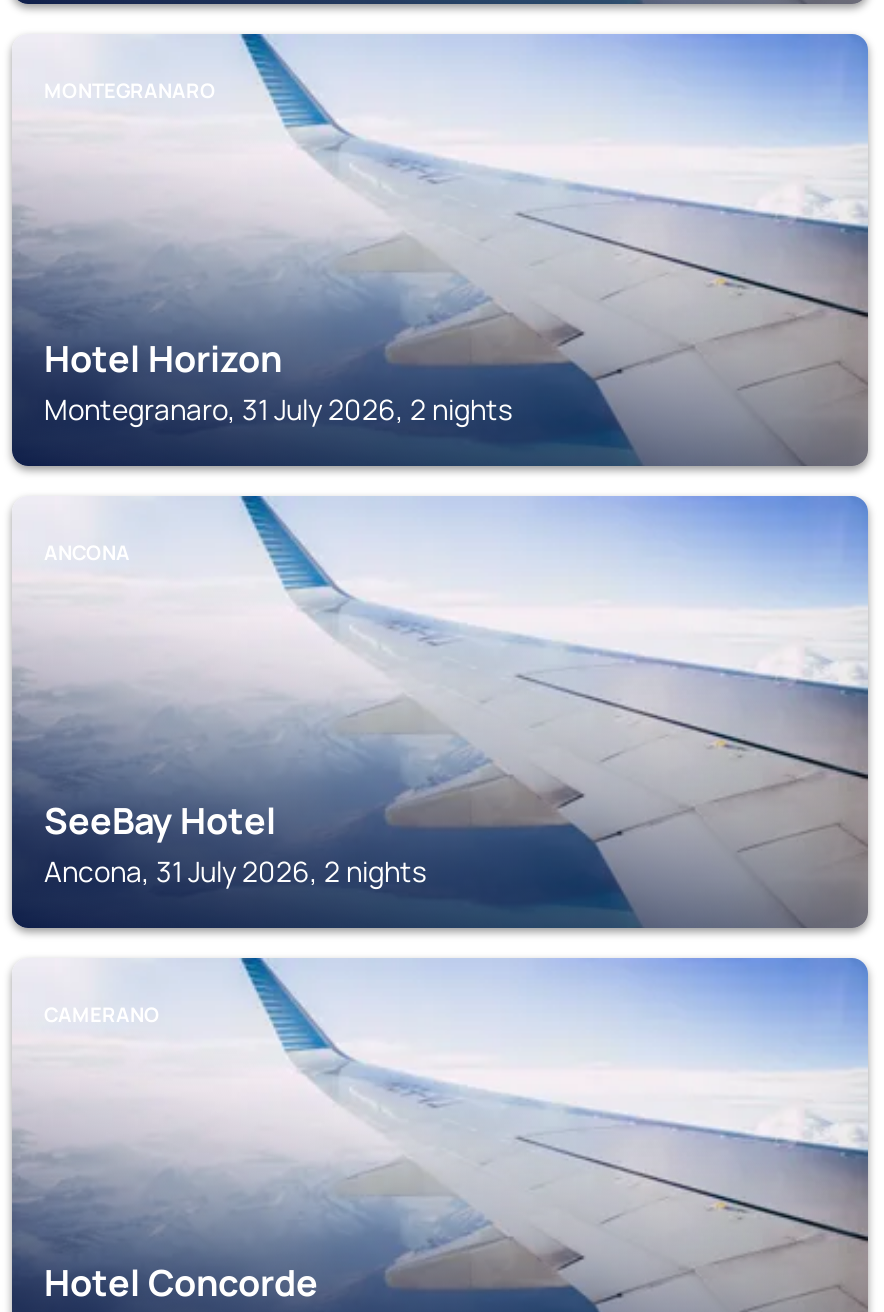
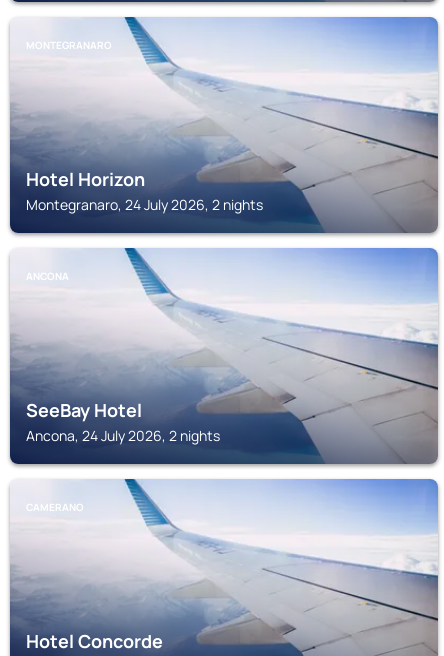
- Montegranaro, 31 July 2026, 2 nights
+ Montegranaro, 24 July 2026, 2 nights

- Ancona, 31 July 2026, 2 nights
+ Ancona, 24 July 2026, 2 nights
